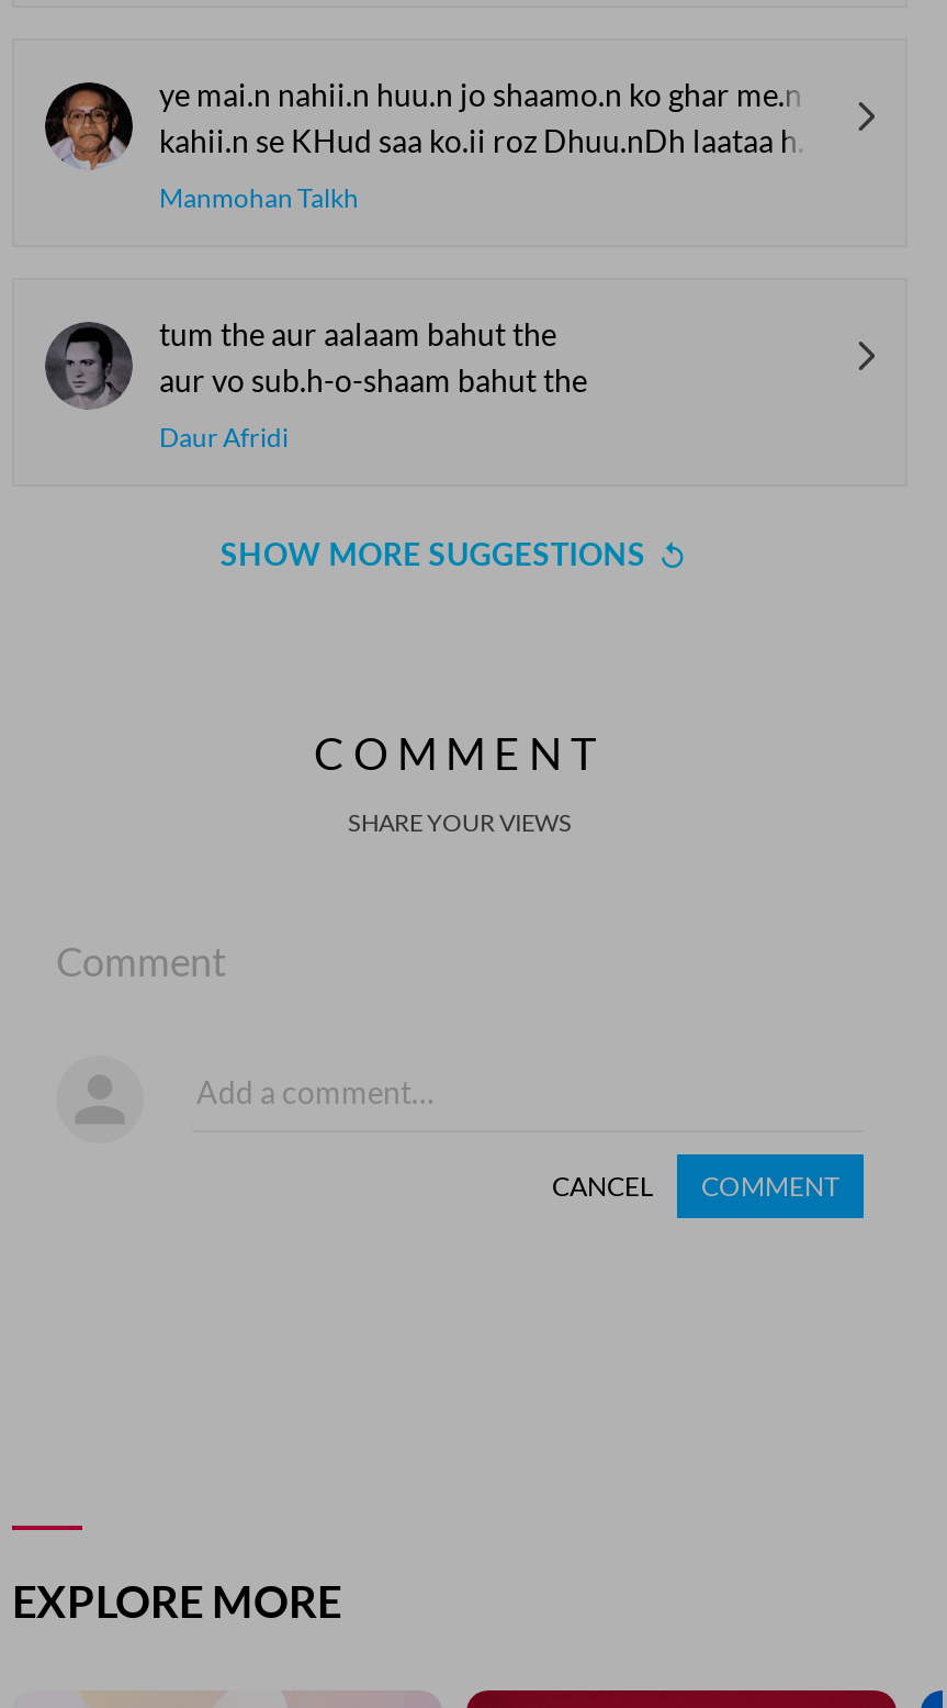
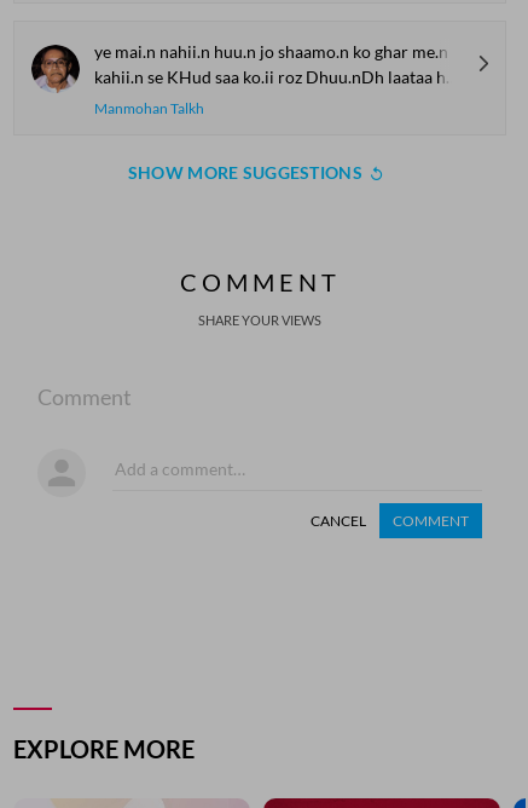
- [image]
- tum the aur aalaam bahut the
- aur vo sub.h-o-shaam bahut the
- Daur Afridi
